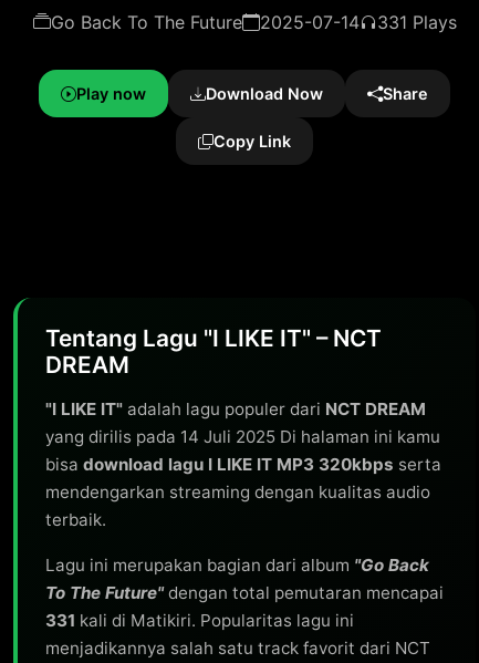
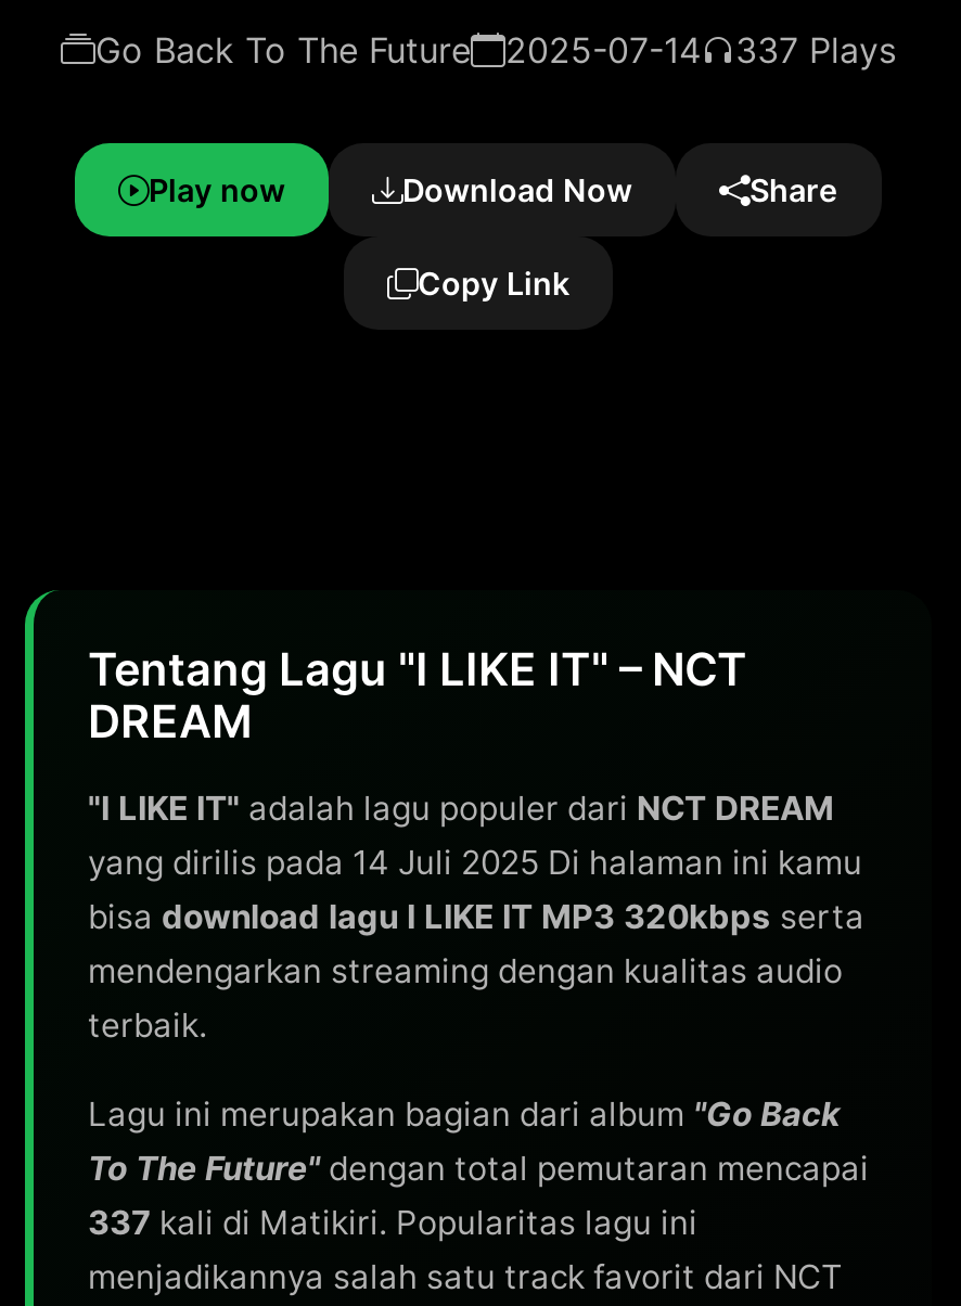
- 331 Plays
+ 337 Plays

- 331 kali di Matikiri. Popularitas lagu ini
+ 337 kali di Matikiri. Popularitas lagu ini
